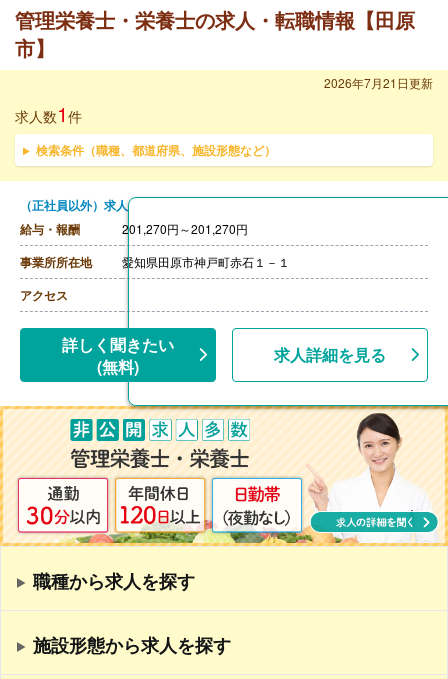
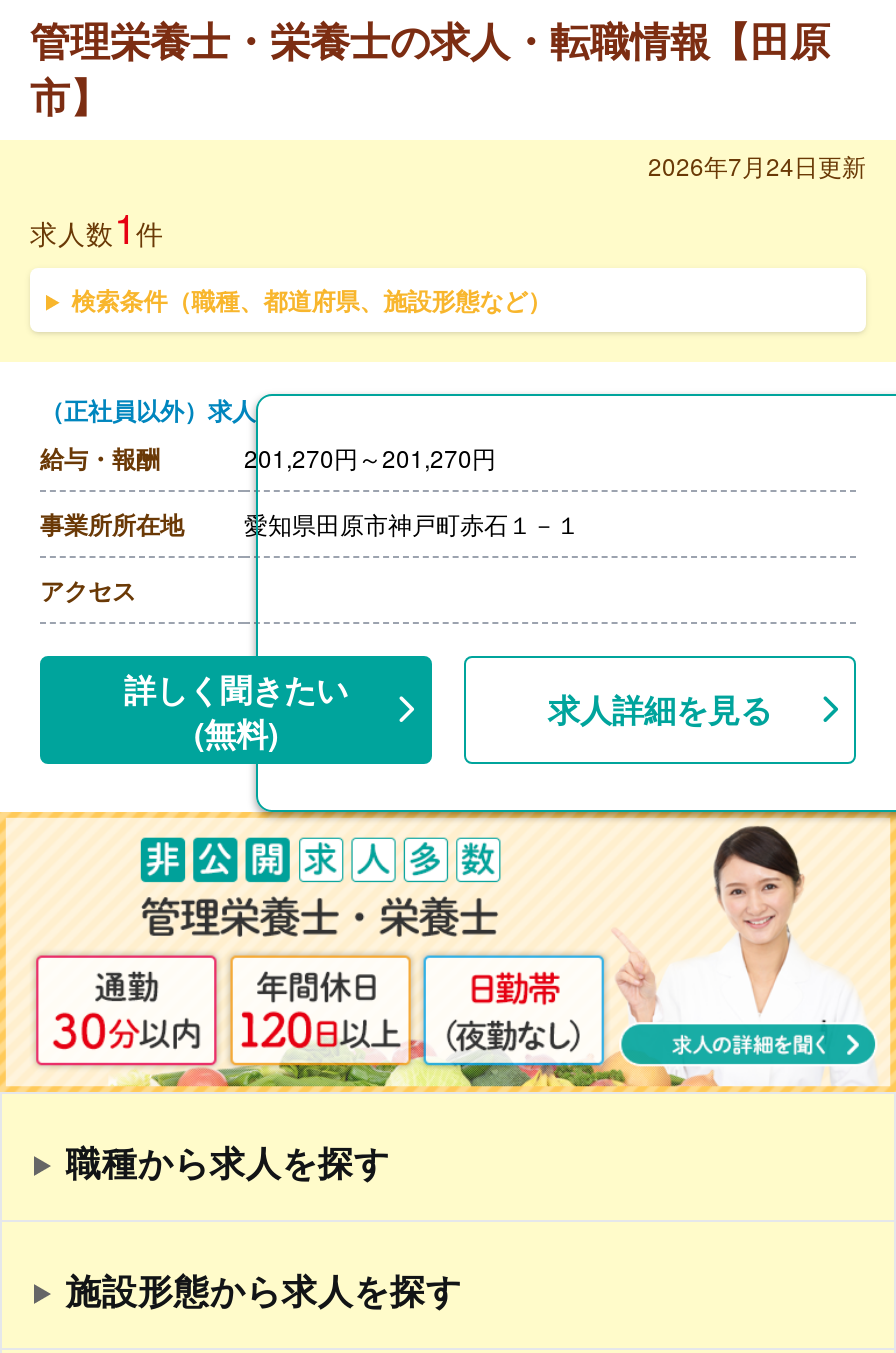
- 2026年7月21日更新
+ 2026年7月24日更新
